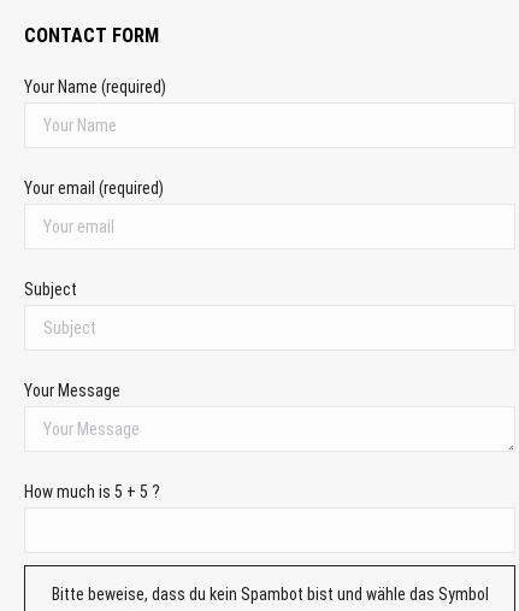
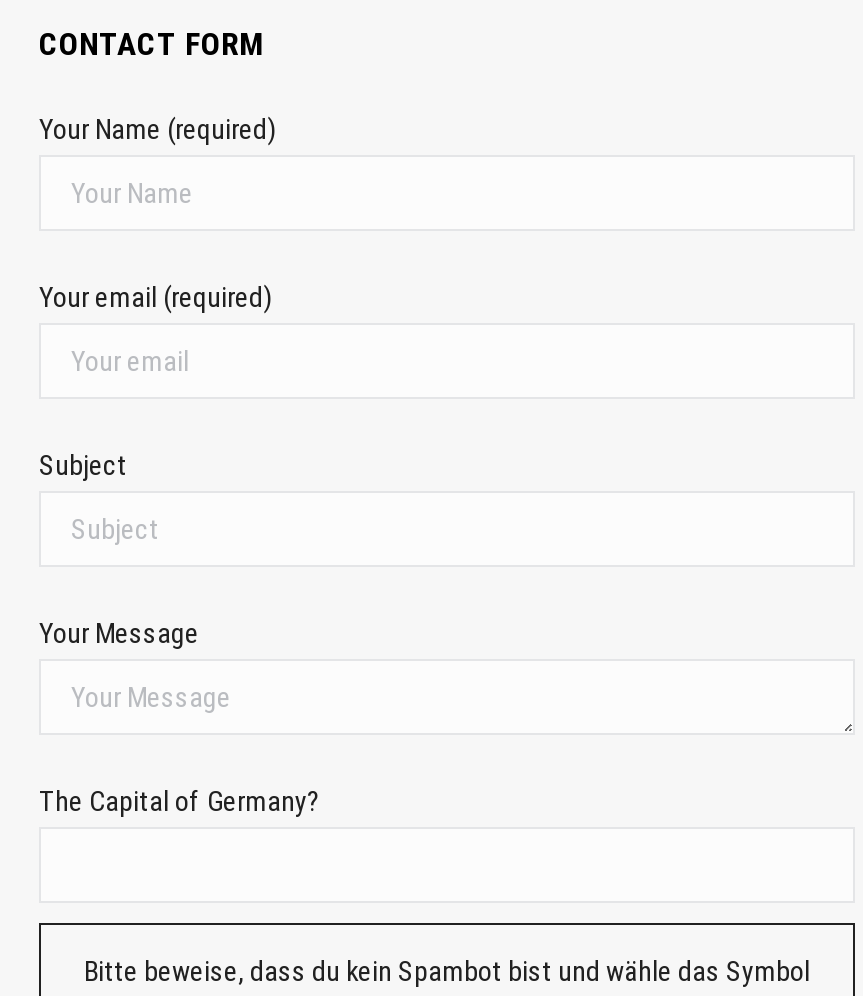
- How much is 5 + 5 ?
+ The Capital of Germany?
